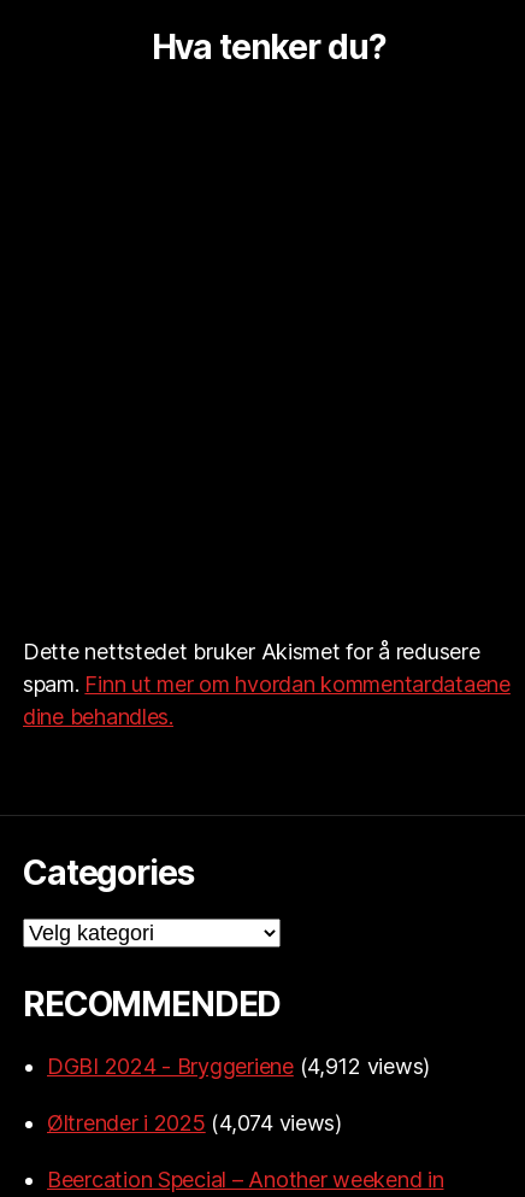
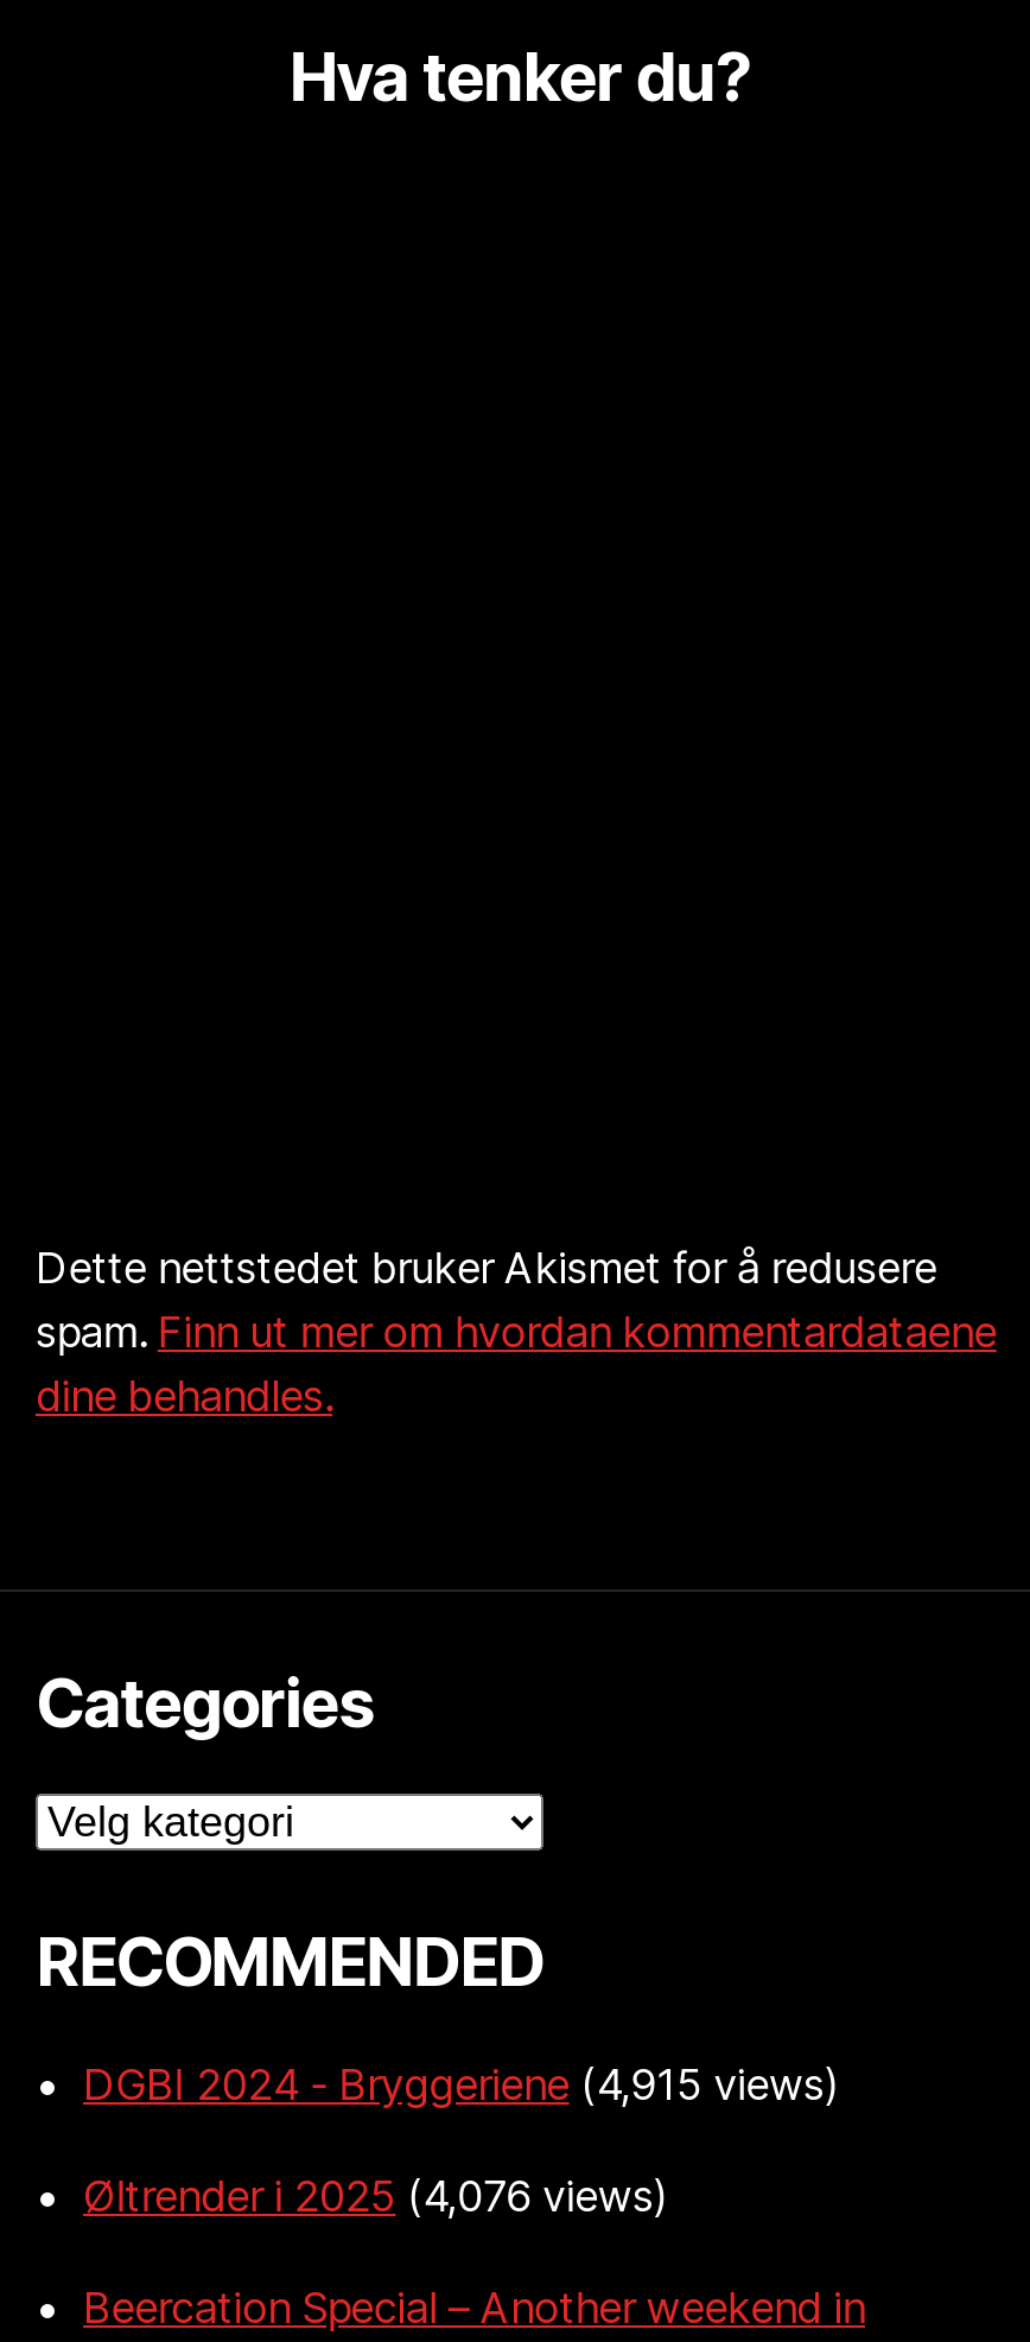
- DGBI 2024 - Bryggeriene (4,912 views)
+ DGBI 2024 - Bryggeriene (4,915 views)

- Øltrender i 2025 (4,074 views)
+ Øltrender i 2025 (4,076 views)
